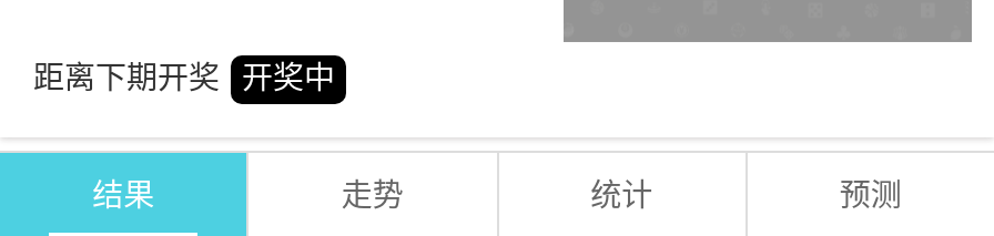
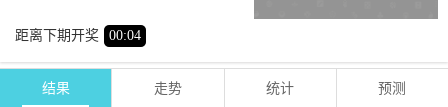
- 开奖中
+ 00:04
